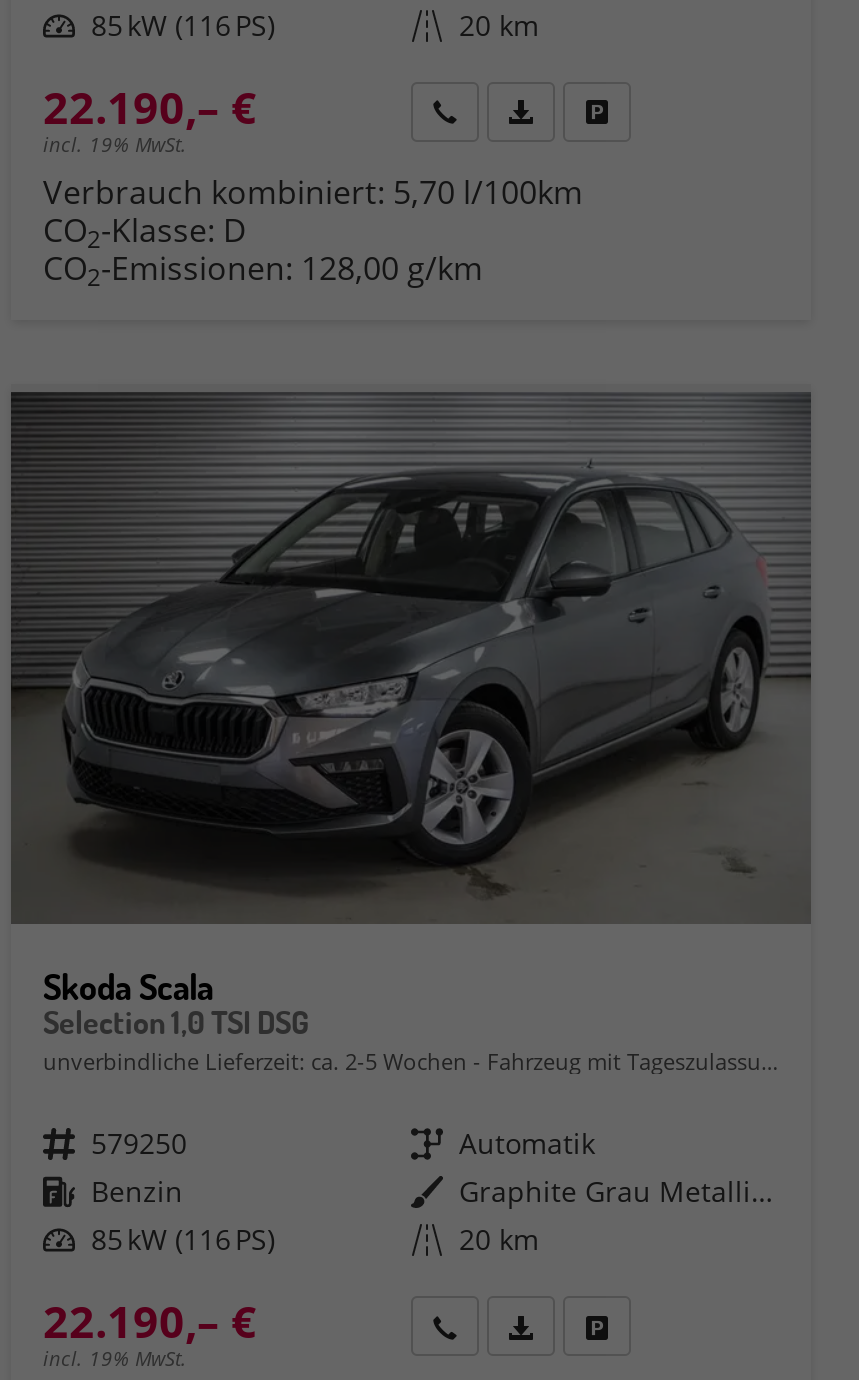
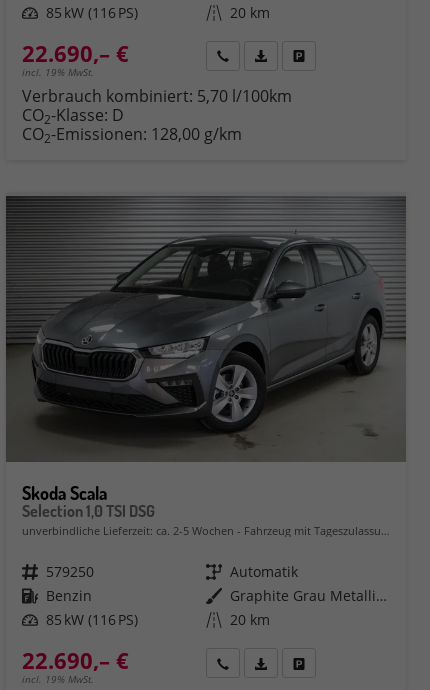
- 22.190,– €
+ 22.690,– €

- 22.190,– €
+ 22.690,– €
